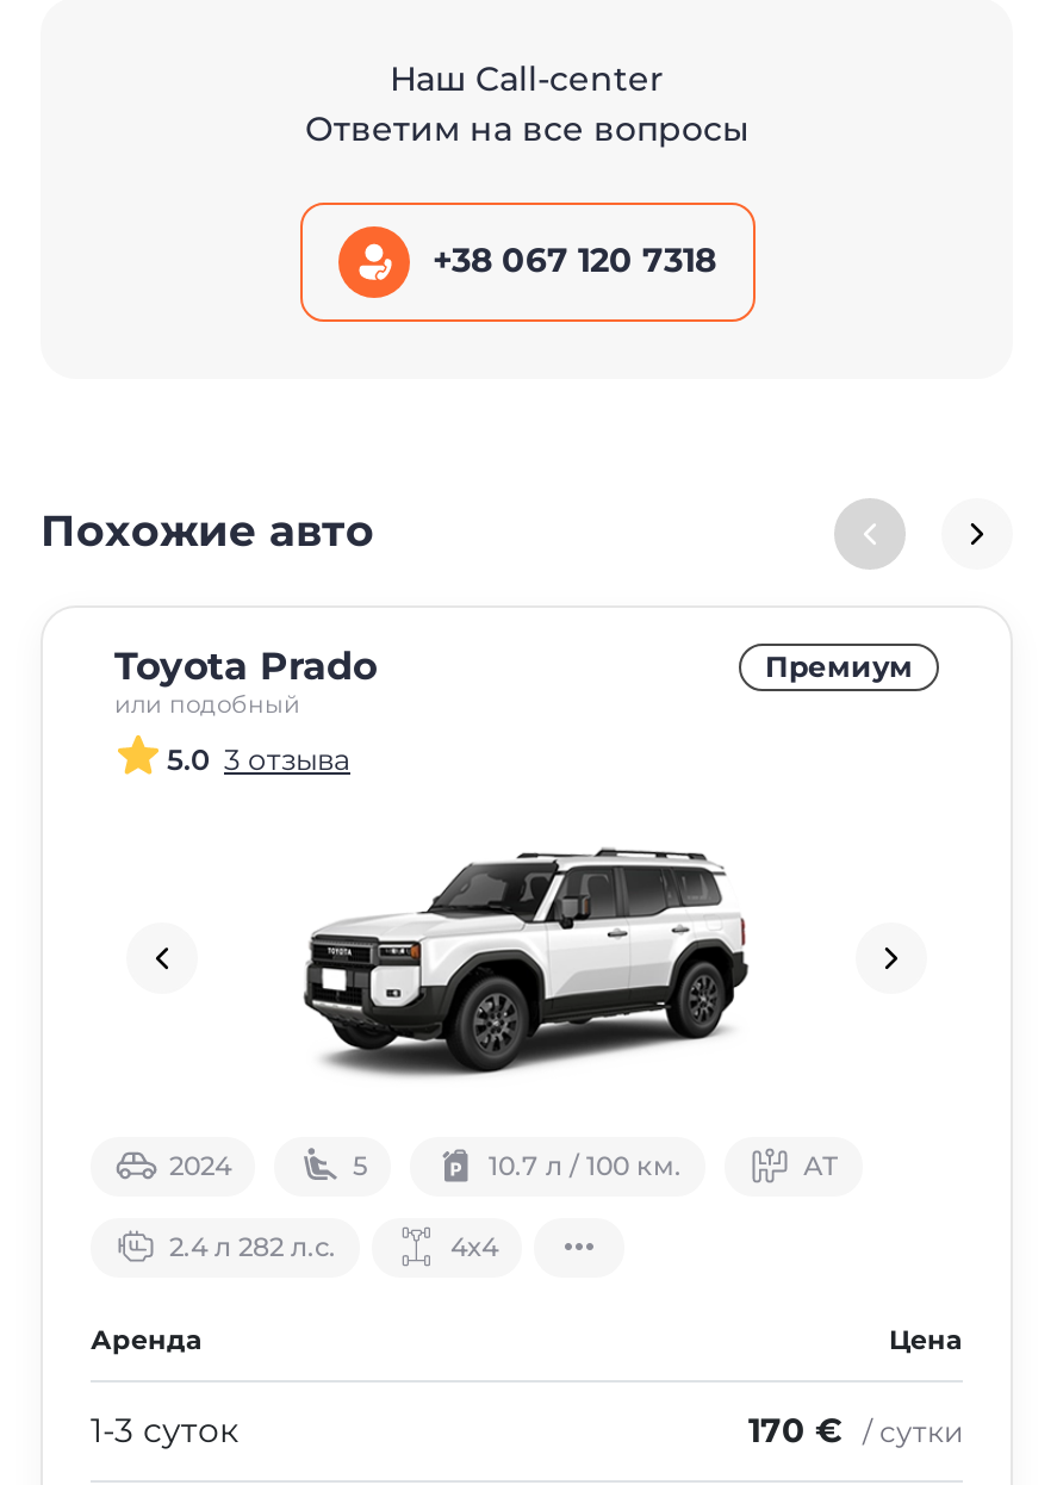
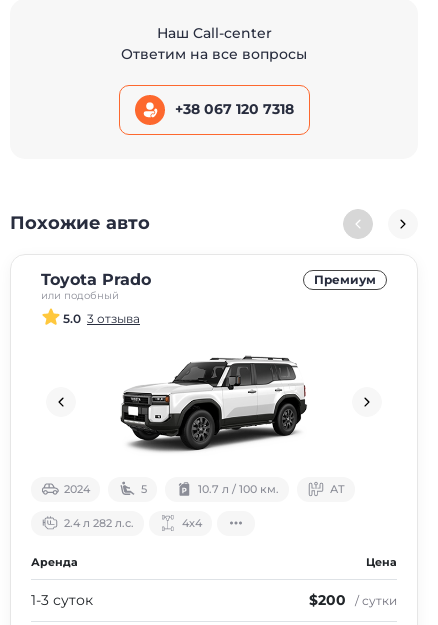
- 170 € / сутки
+ $200 / сутки
